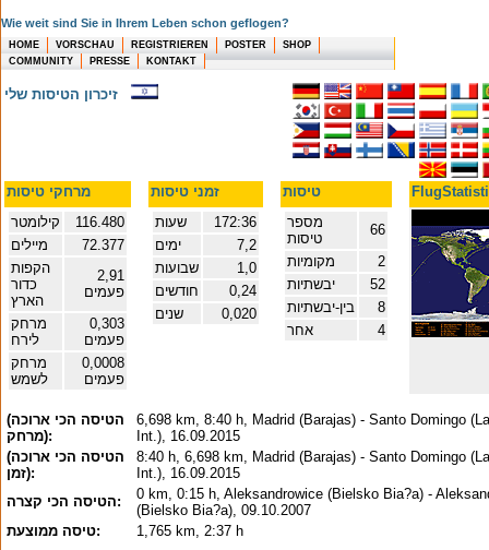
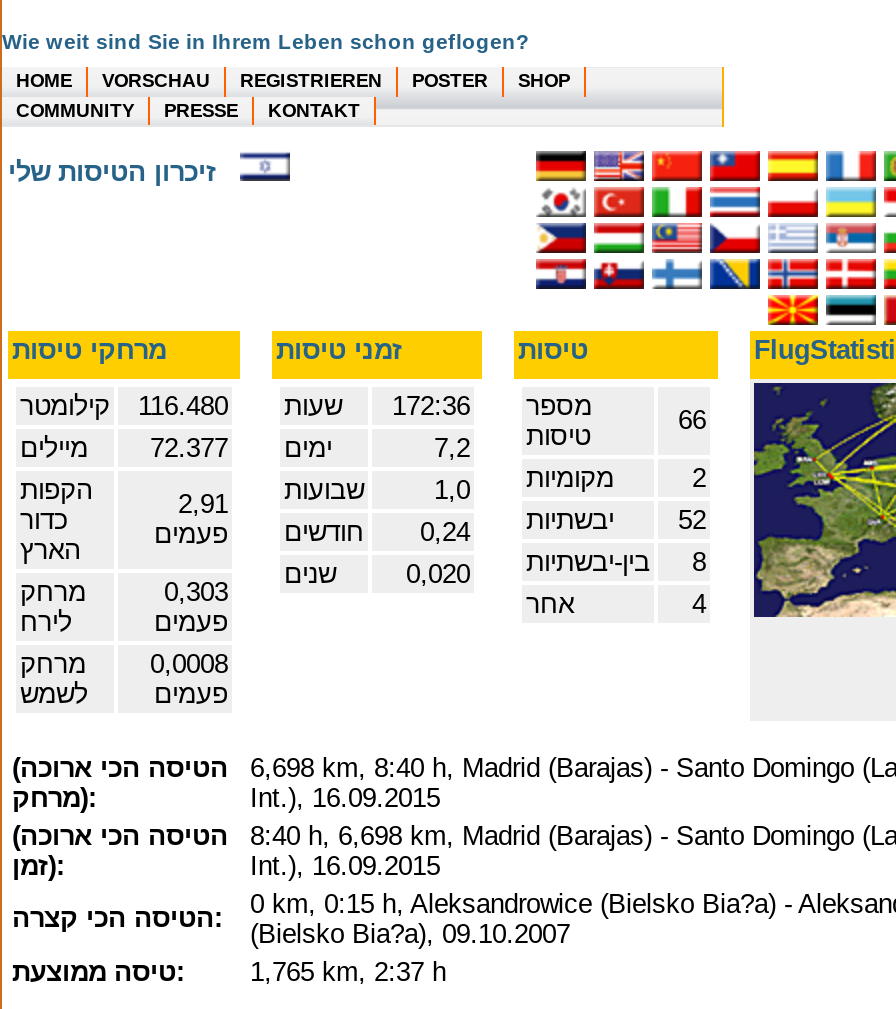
- [image]
+ [image]
